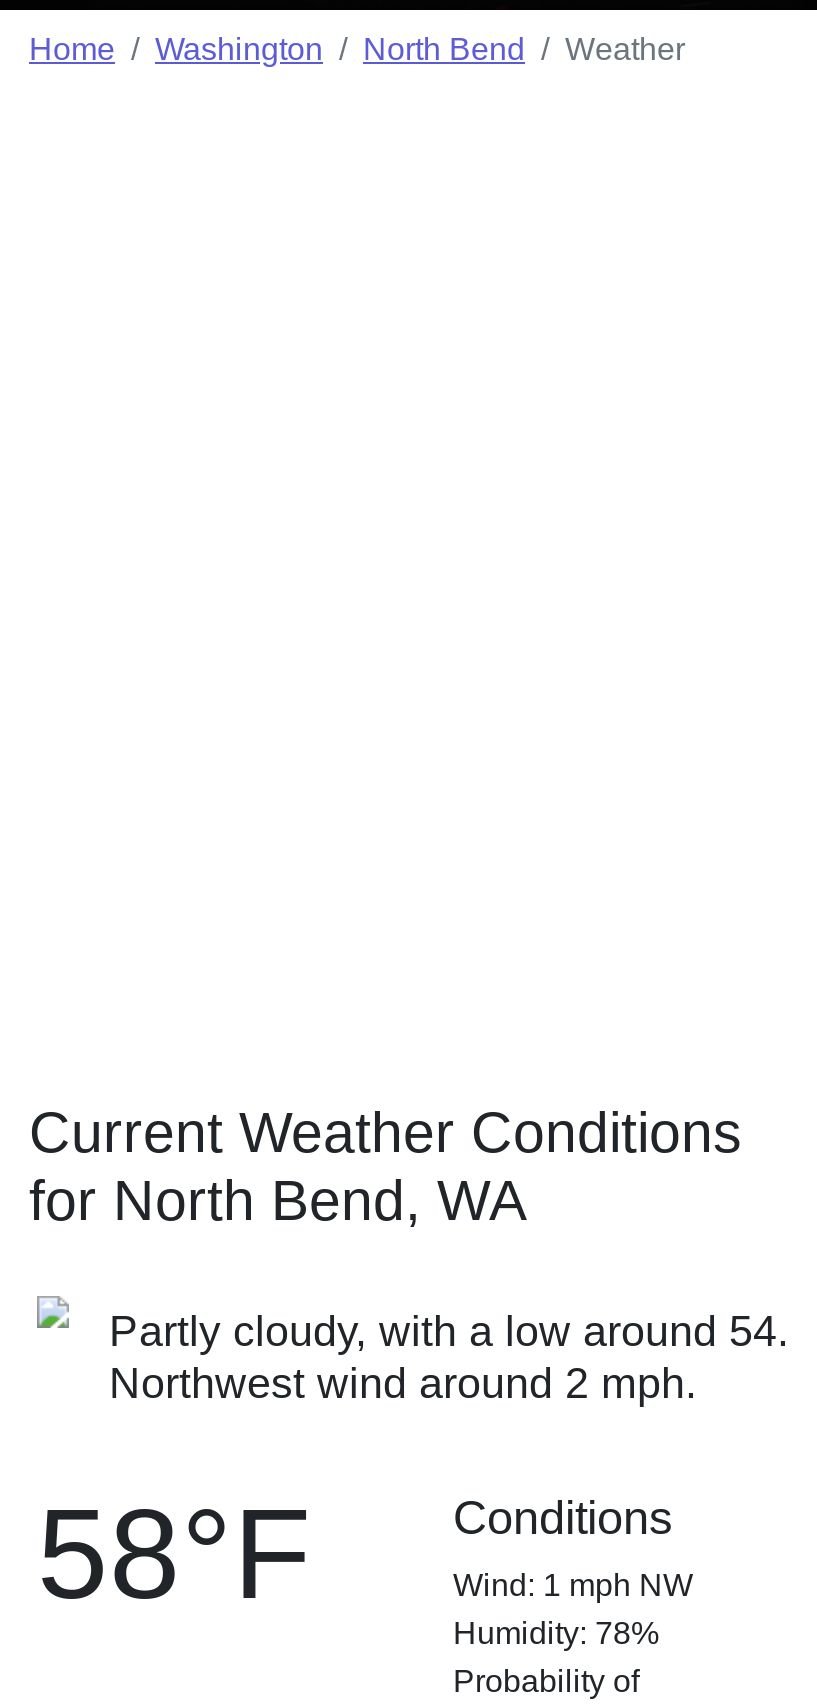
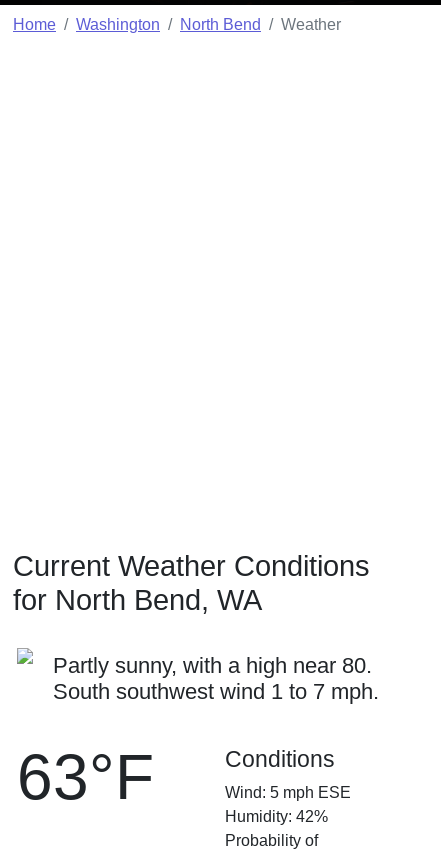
- Partly cloudy, with a low around 54.
- Northwest wind around 2 mph.
+ Partly sunny, with a high near 80.
+ South southwest wind 1 to 7 mph.

- 58°F
+ 63°F

- Wind: 1 mph NW
+ Wind: 5 mph ESE

- Humidity: 78%
+ Humidity: 42%
